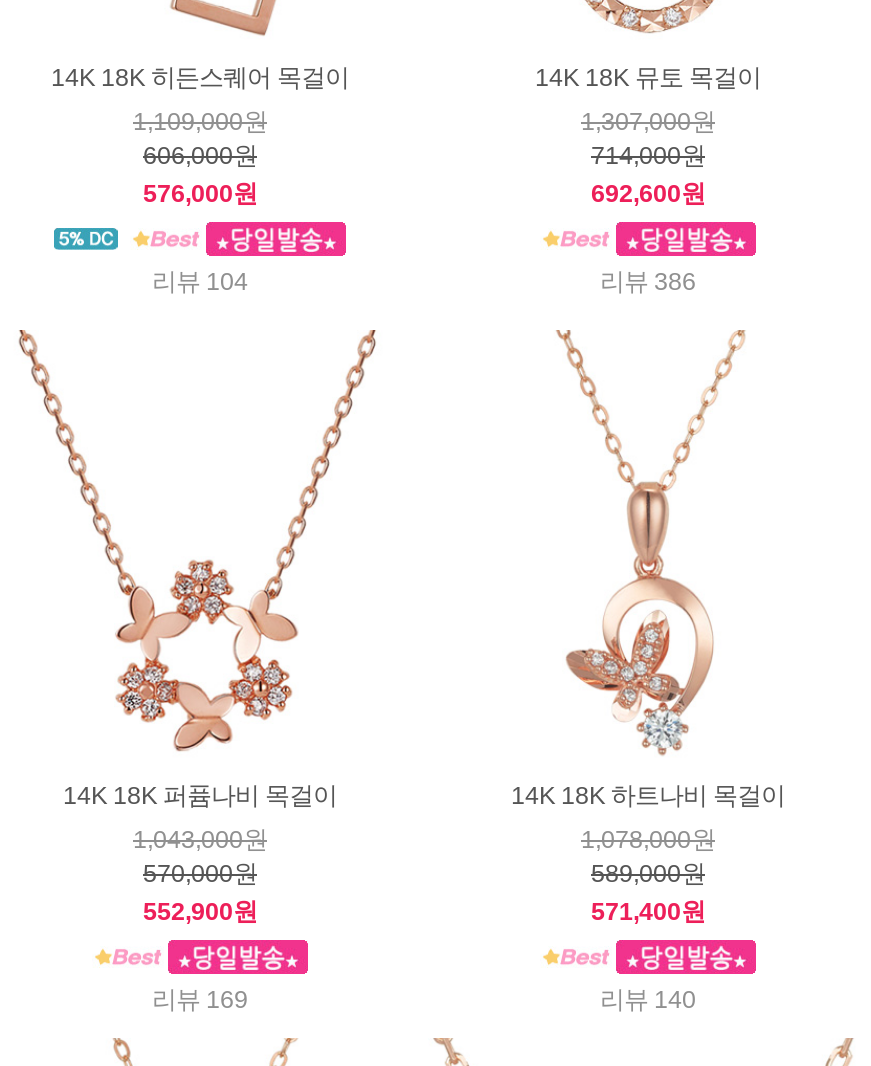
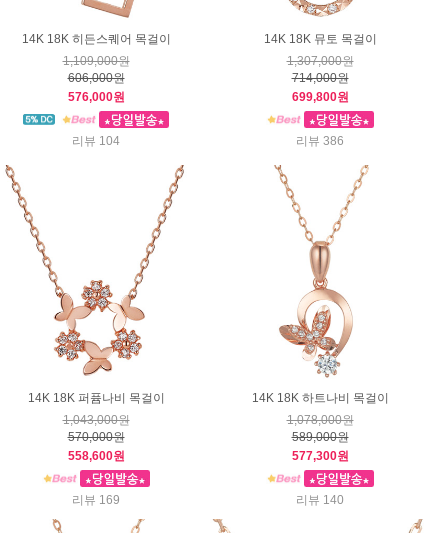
- 692,600원
+ 699,800원

- 552,900원
+ 558,600원

- 571,400원
+ 577,300원
